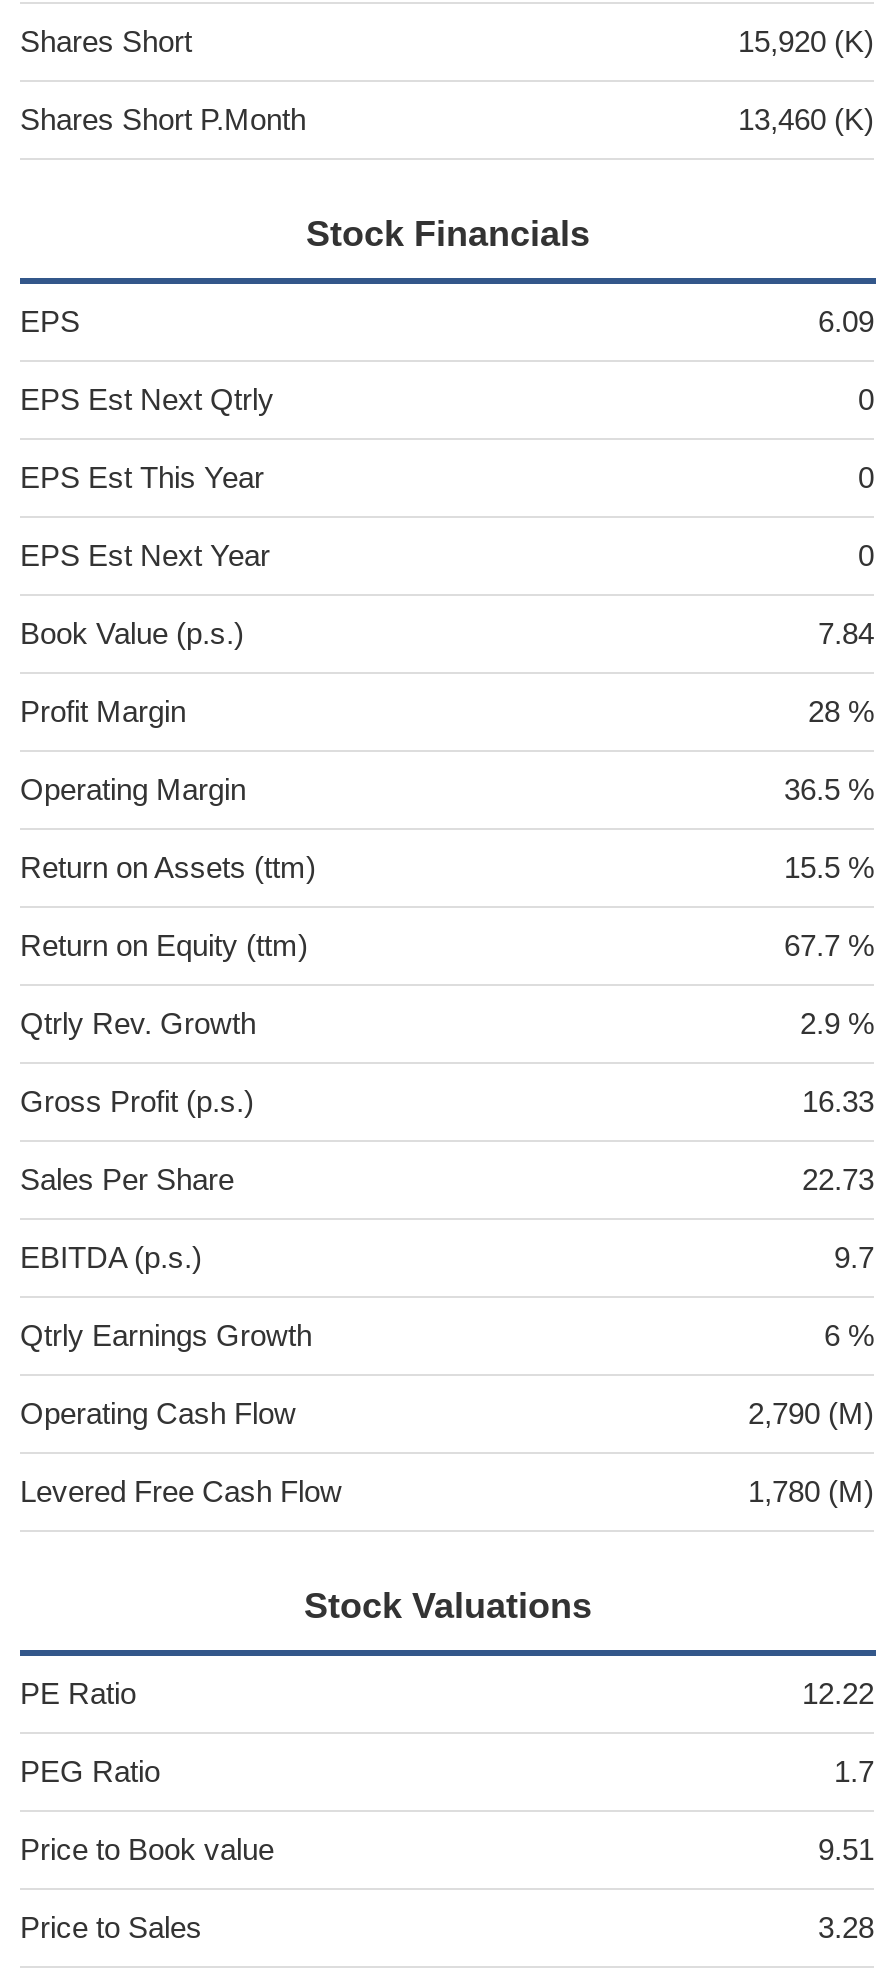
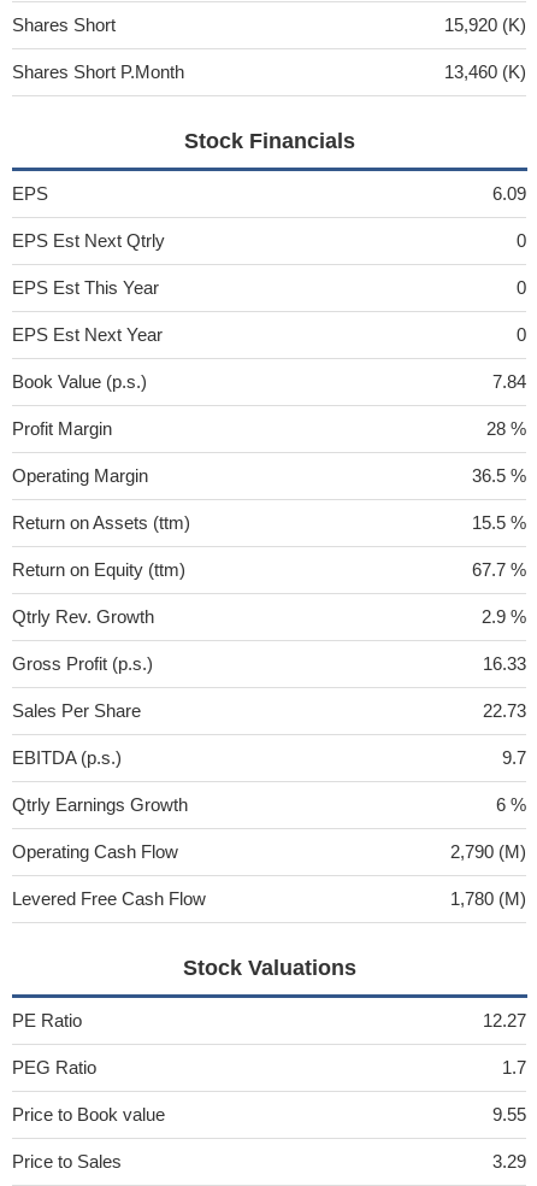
- 12.22
+ 12.27

- 9.51
+ 9.55

- 3.28
+ 3.29
